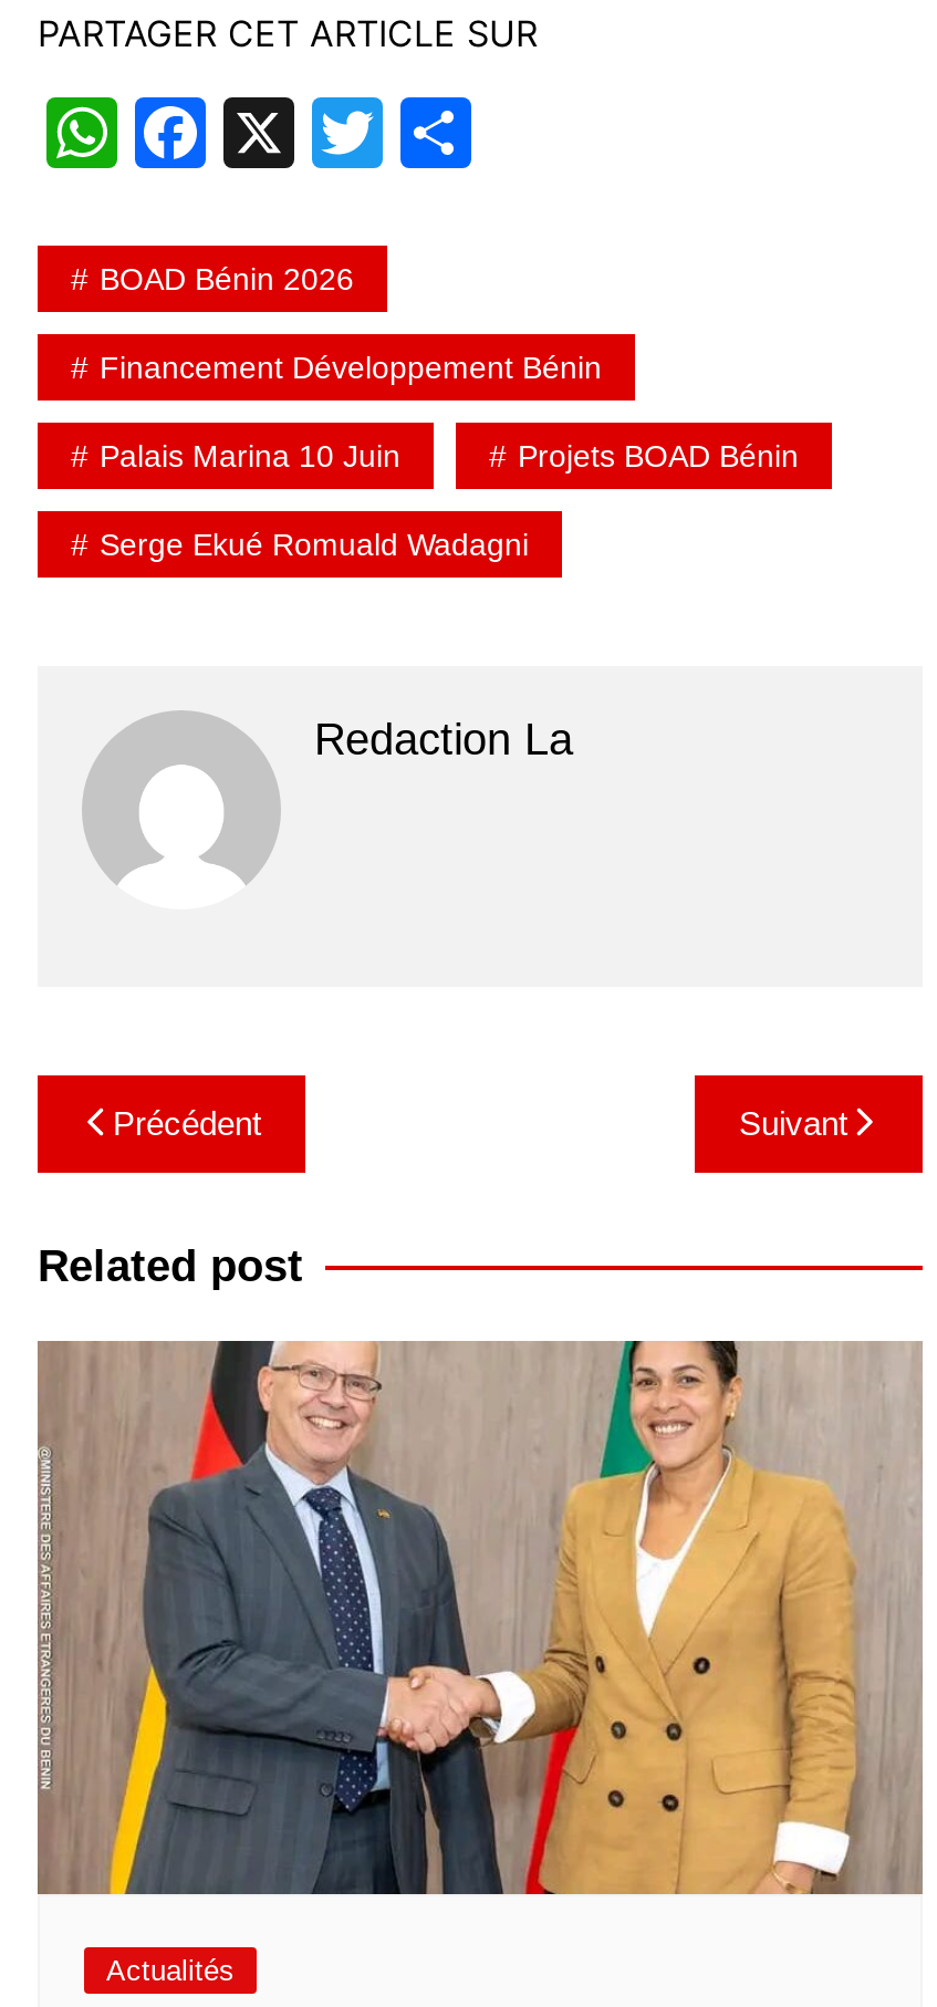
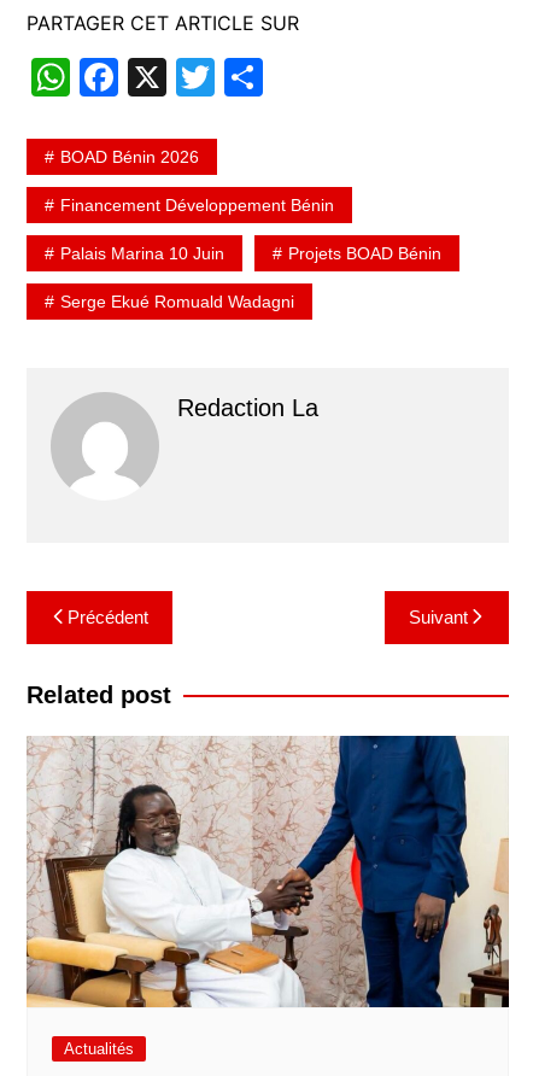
- [image]
+ [image]
